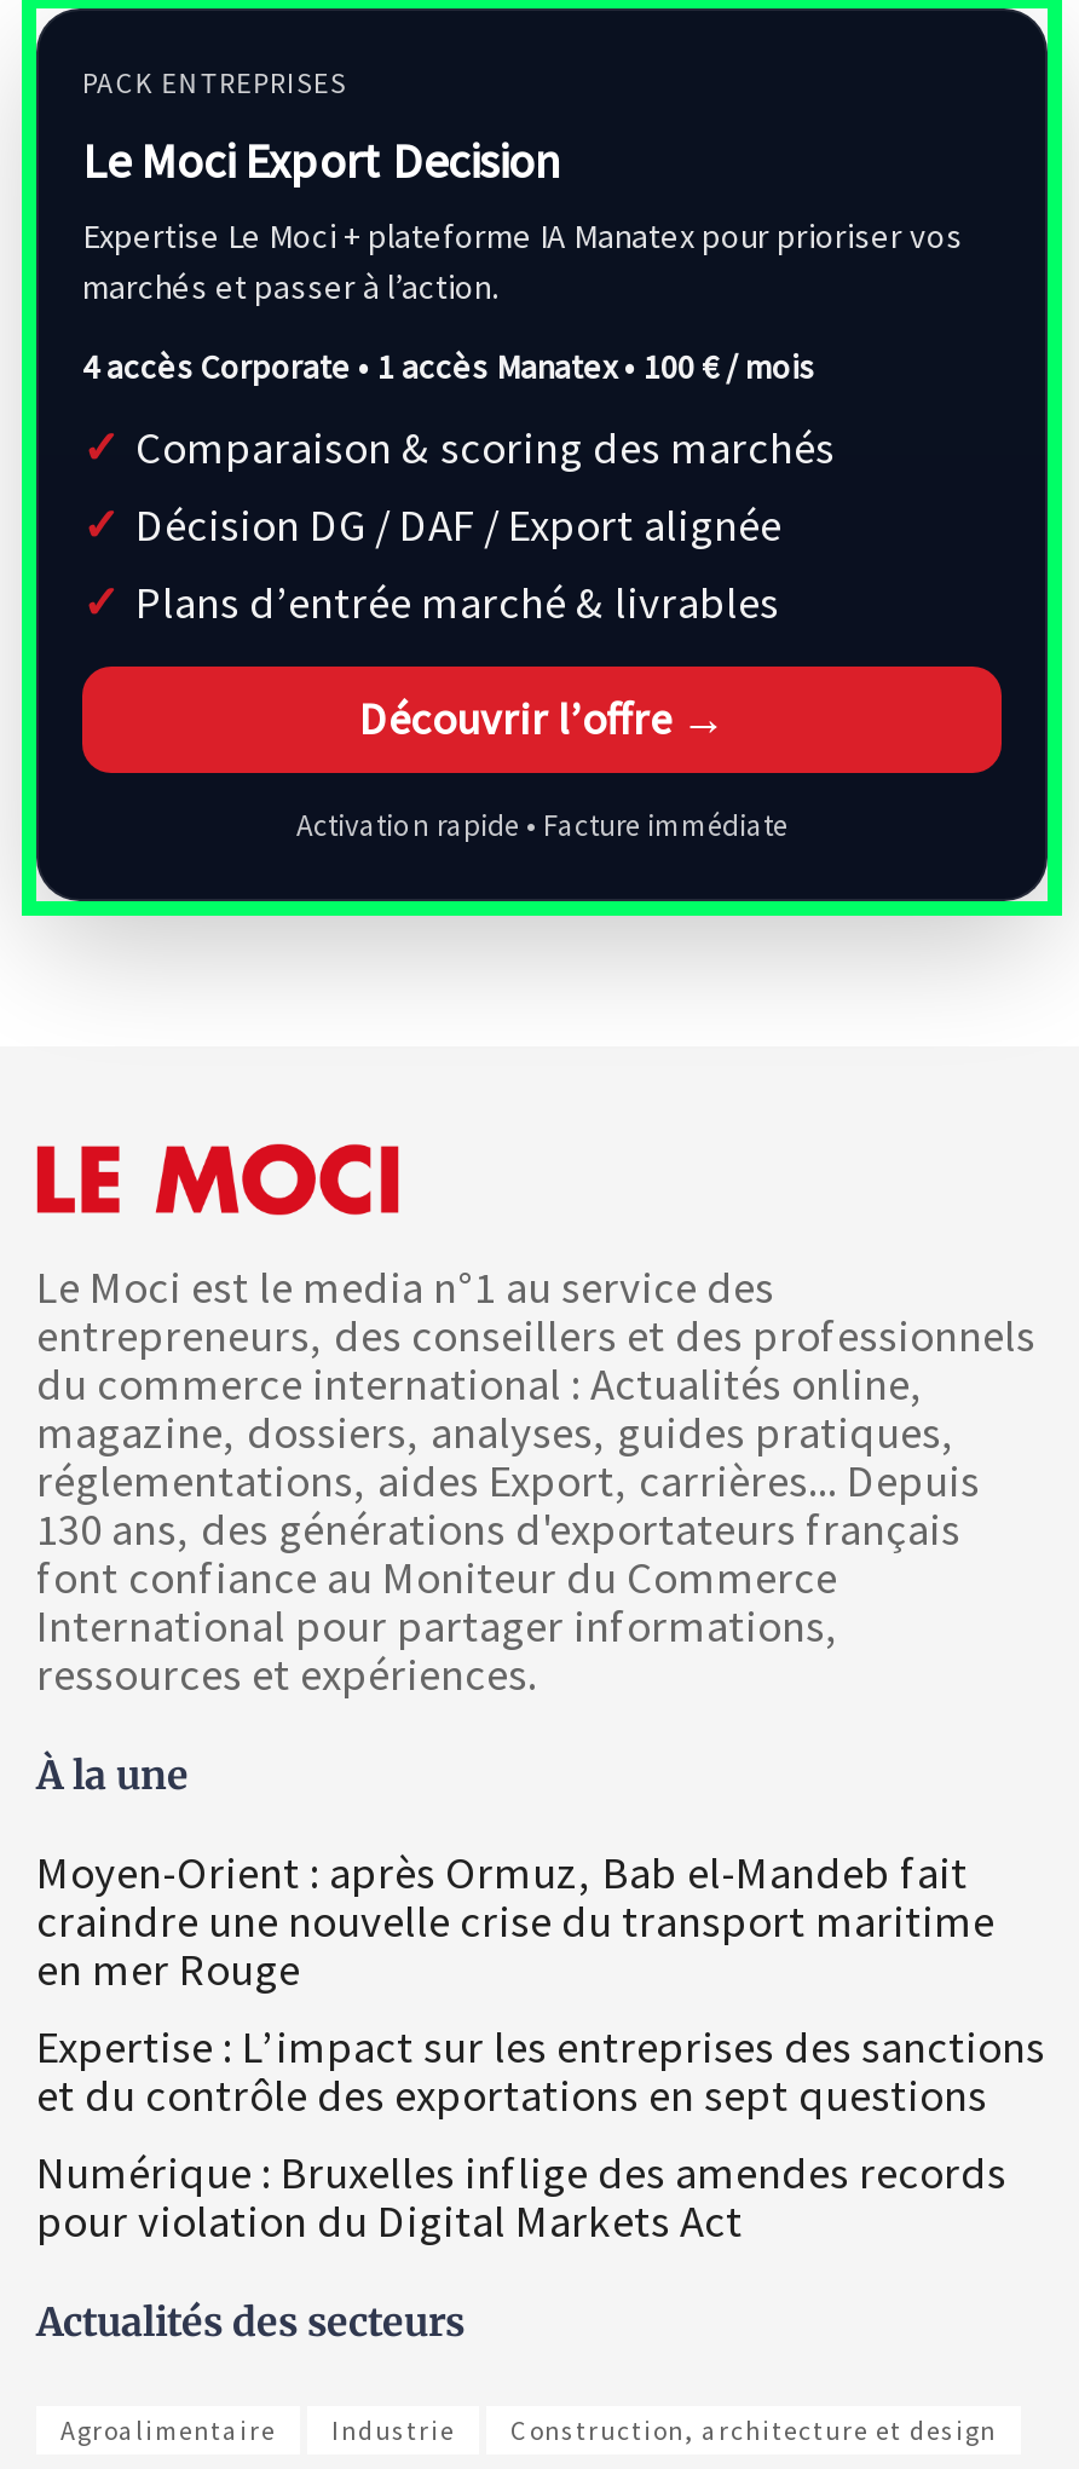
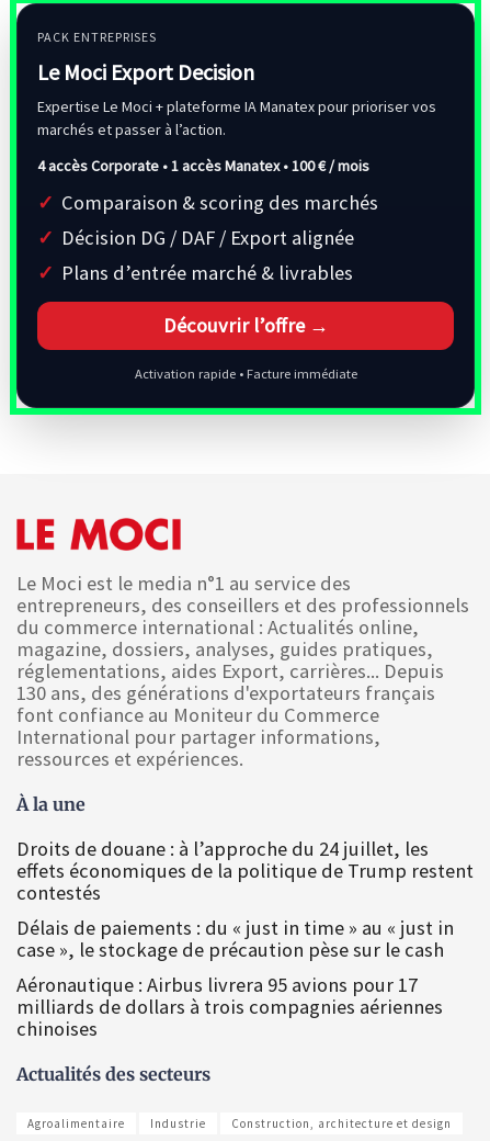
- Moyen-Orient : après Ormuz, Bab el-Mandeb fait
- craindre une nouvelle crise du transport maritime
- en mer Rouge
- Expertise : L’impact sur les entreprises des sanctions
- et du contrôle des exportations en sept questions
- Numérique : Bruxelles inflige des amendes records
- pour violation du Digital Markets Act
+ Droits de douane : à l’approche du 24 juillet, les
+ effets économiques de la politique de Trump restent
+ contestés
+ Délais de paiements : du « just in time » au « just in
+ case », le stockage de précaution pèse sur le cash
+ Aéronautique : Airbus livrera 95 avions pour 17
+ milliards de dollars à trois compagnies aériennes
+ chinoises
